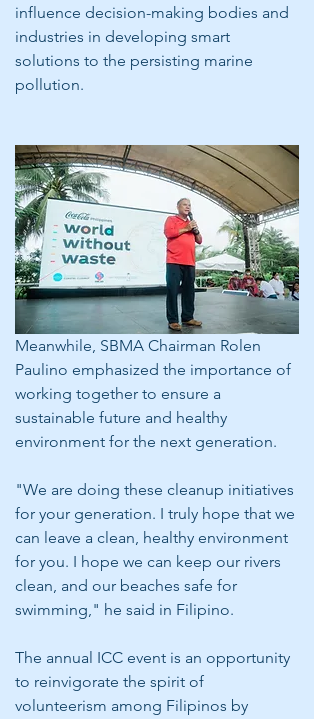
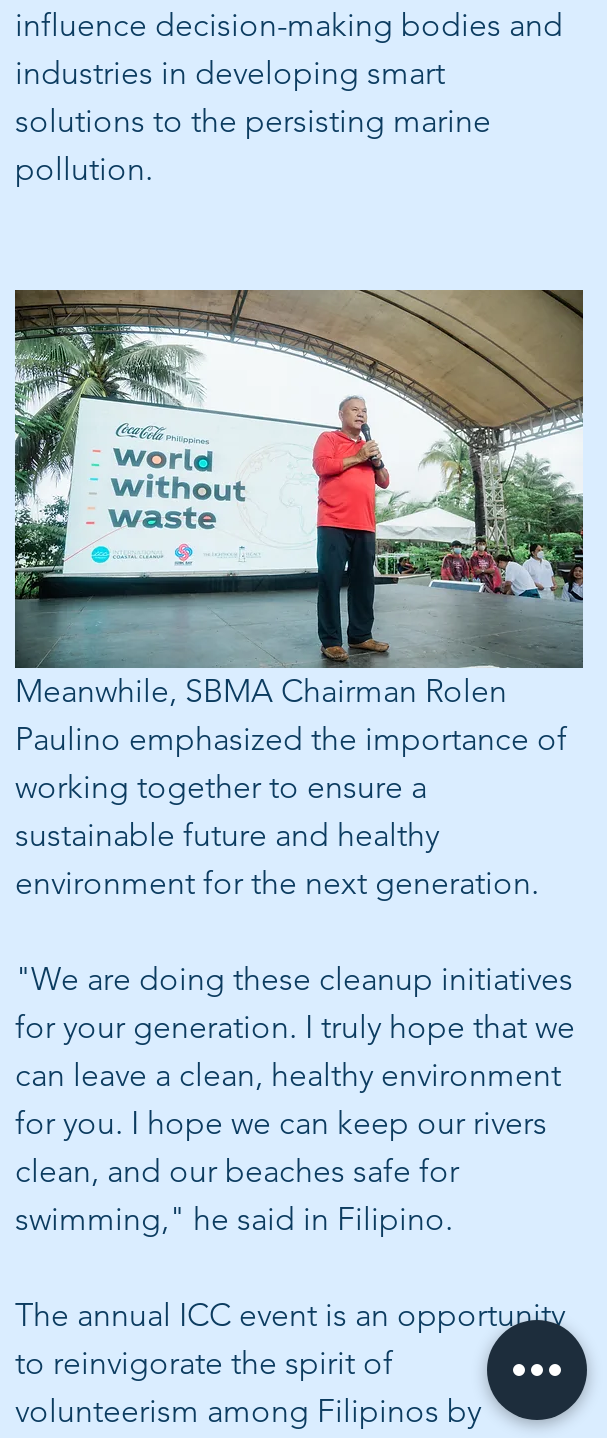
+ [image]
